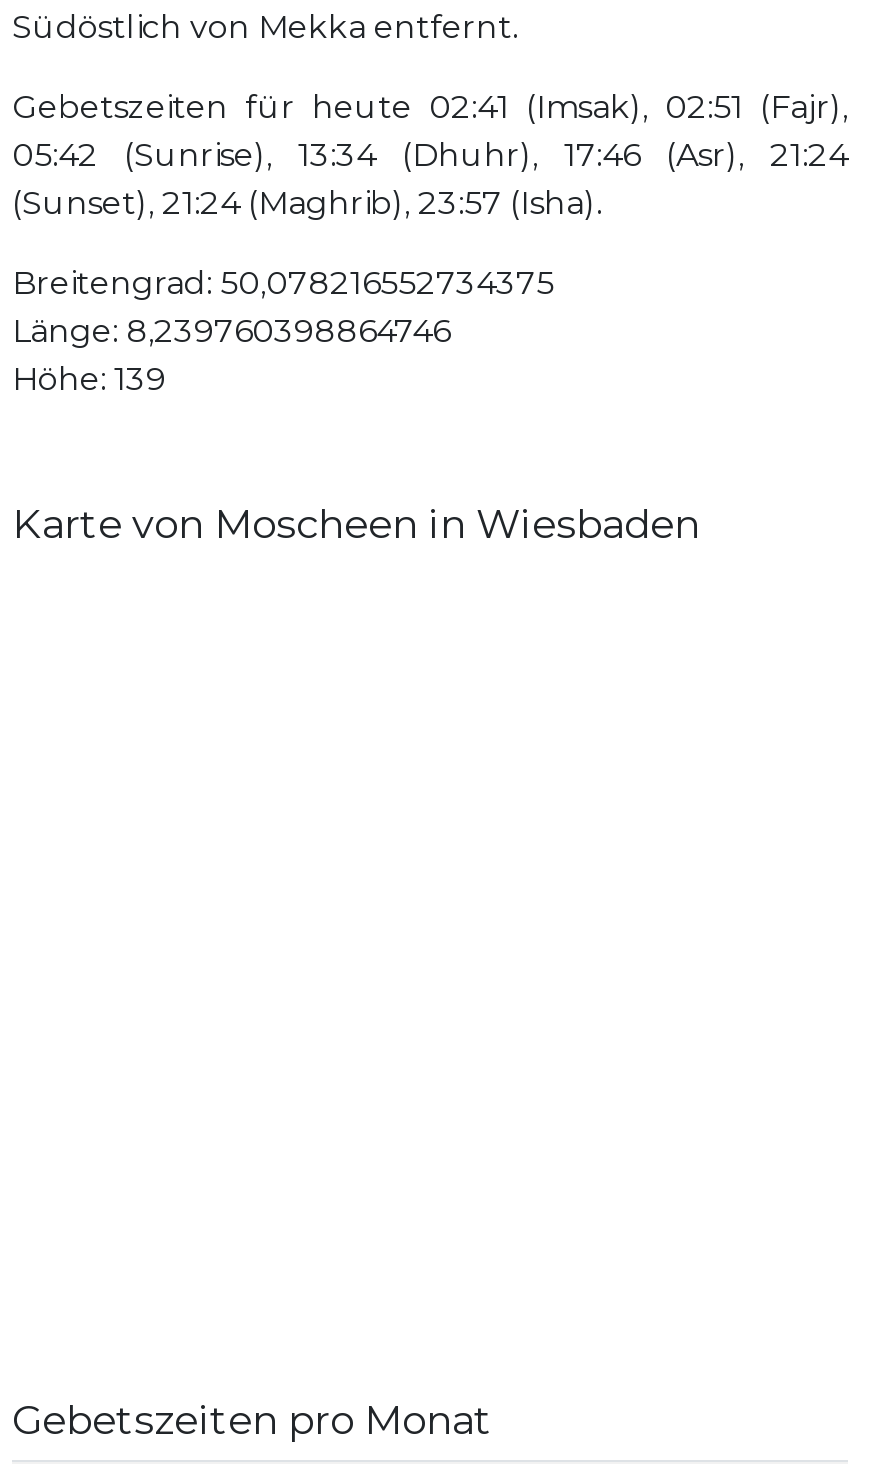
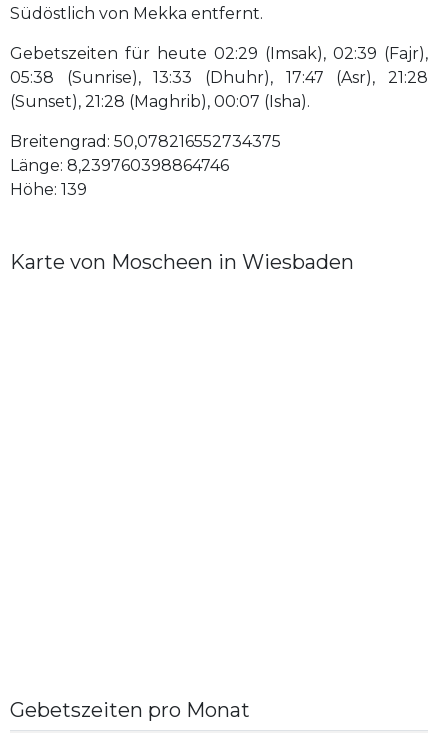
- Gebetszeiten für heute 02:41 (Imsak), 02:51 (Fajr),
+ Gebetszeiten für heute 02:29 (Imsak), 02:39 (Fajr),

- 05:42 (Sunrise), 13:34 (Dhuhr), 17:46 (Asr), 21:24
+ 05:38 (Sunrise), 13:33 (Dhuhr), 17:47 (Asr), 21:28

- (Sunset), 21:24 (Maghrib), 23:57 (Isha).
+ (Sunset), 21:28 (Maghrib), 00:07 (Isha).
